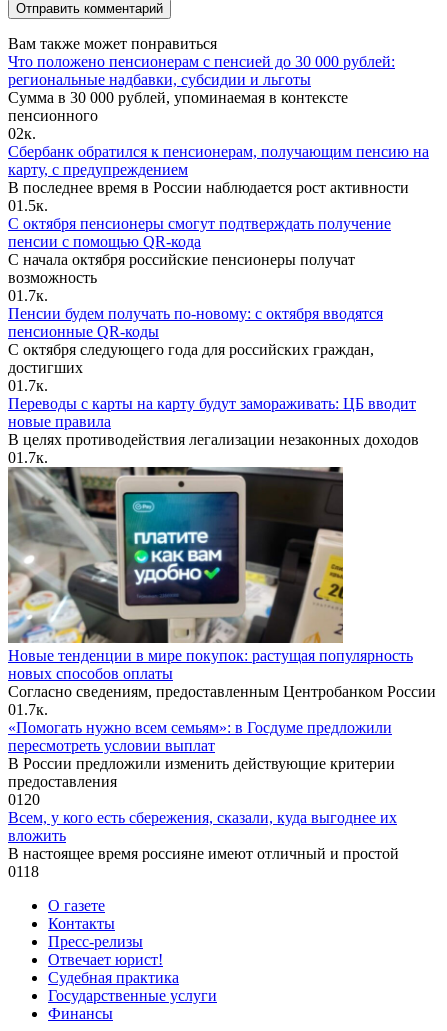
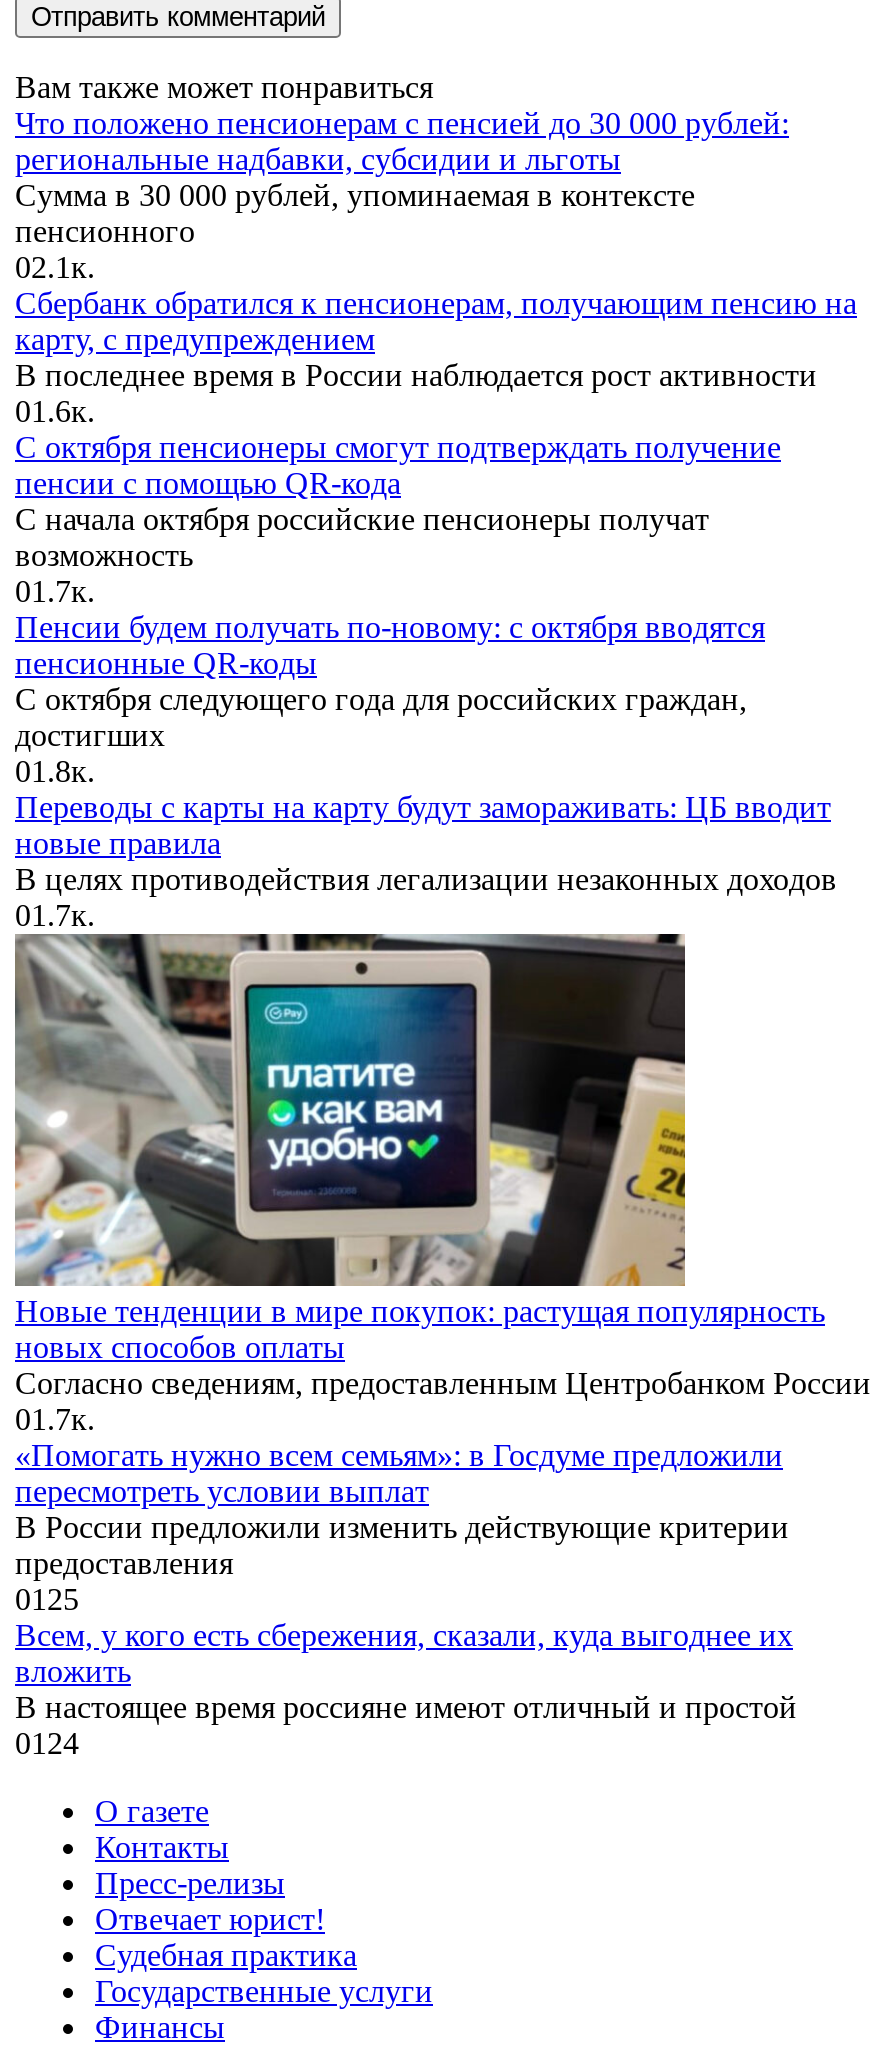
- 02к.
+ 02.1к.

- 01.5к.
+ 01.6к.

- 01.7к.
+ 01.8к.

- 0120
+ 0125

- 0118
+ 0124
